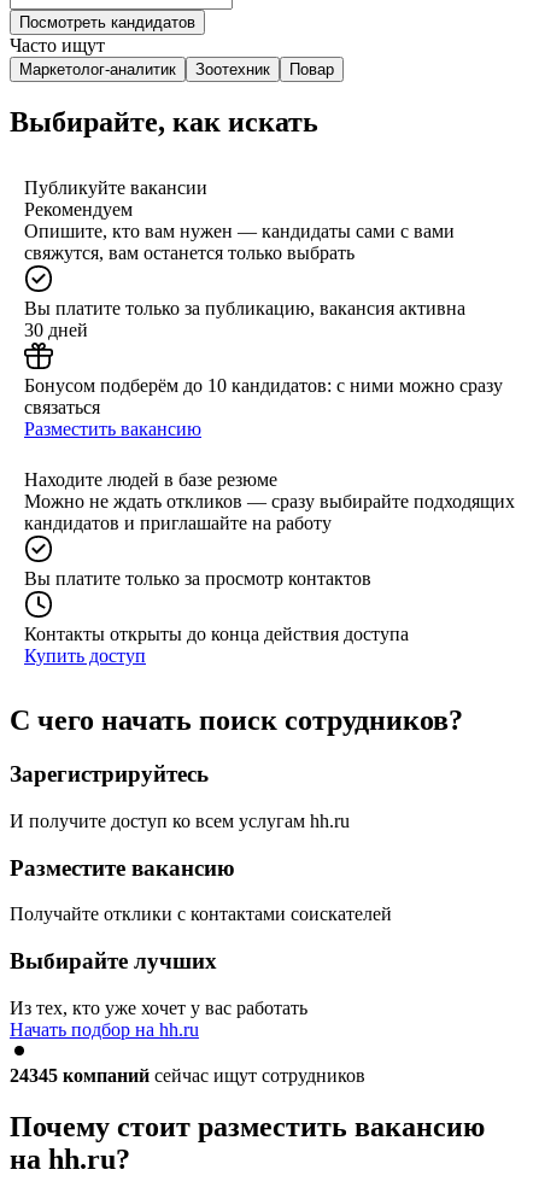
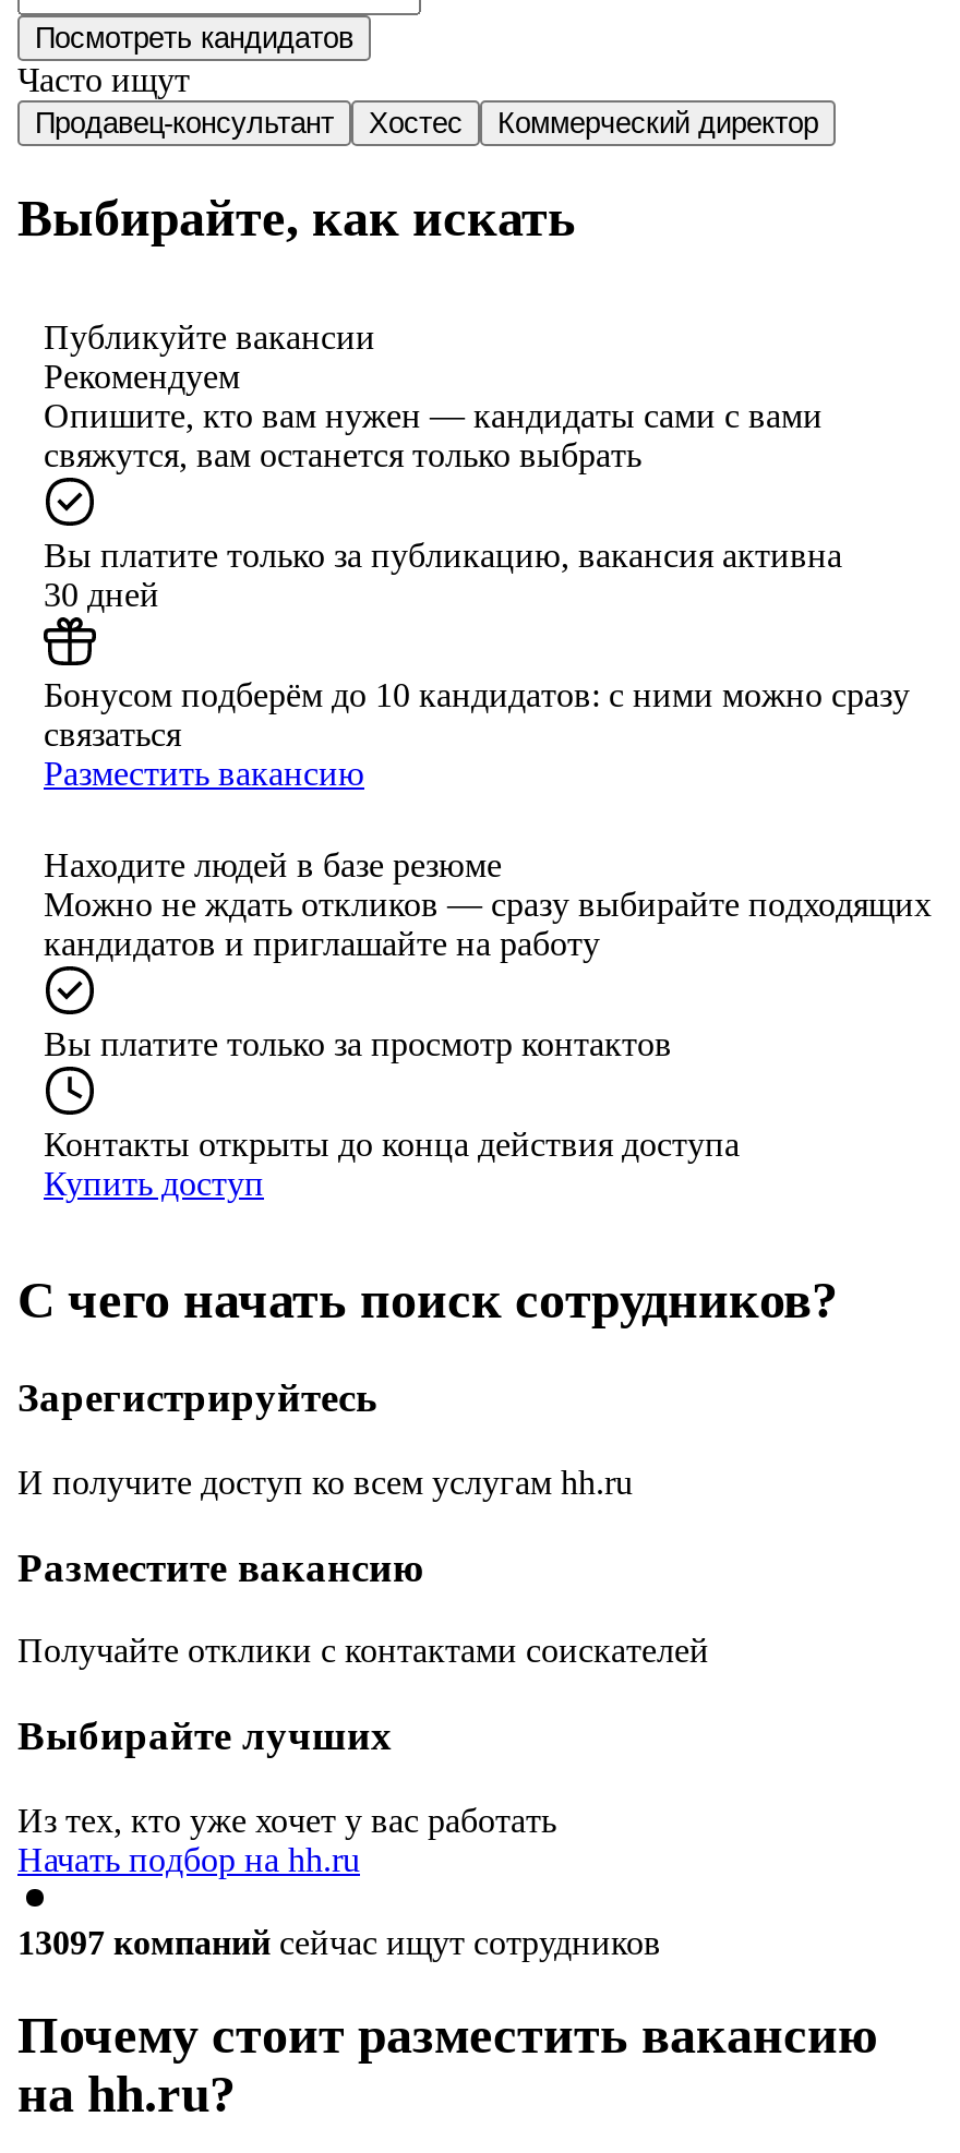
- Маркетолог-аналитик
- Зоотехник
- Повар
+ Продавец-консультант
+ Хостес
+ Коммерческий директор

- 24345 компаний сейчас ищут сотрудников
+ 13097 компаний сейчас ищут сотрудников
